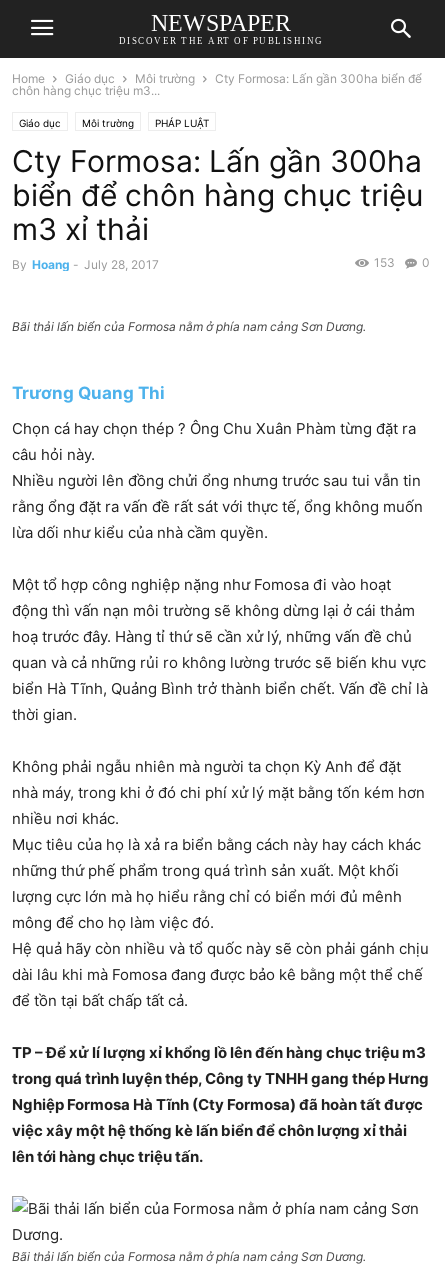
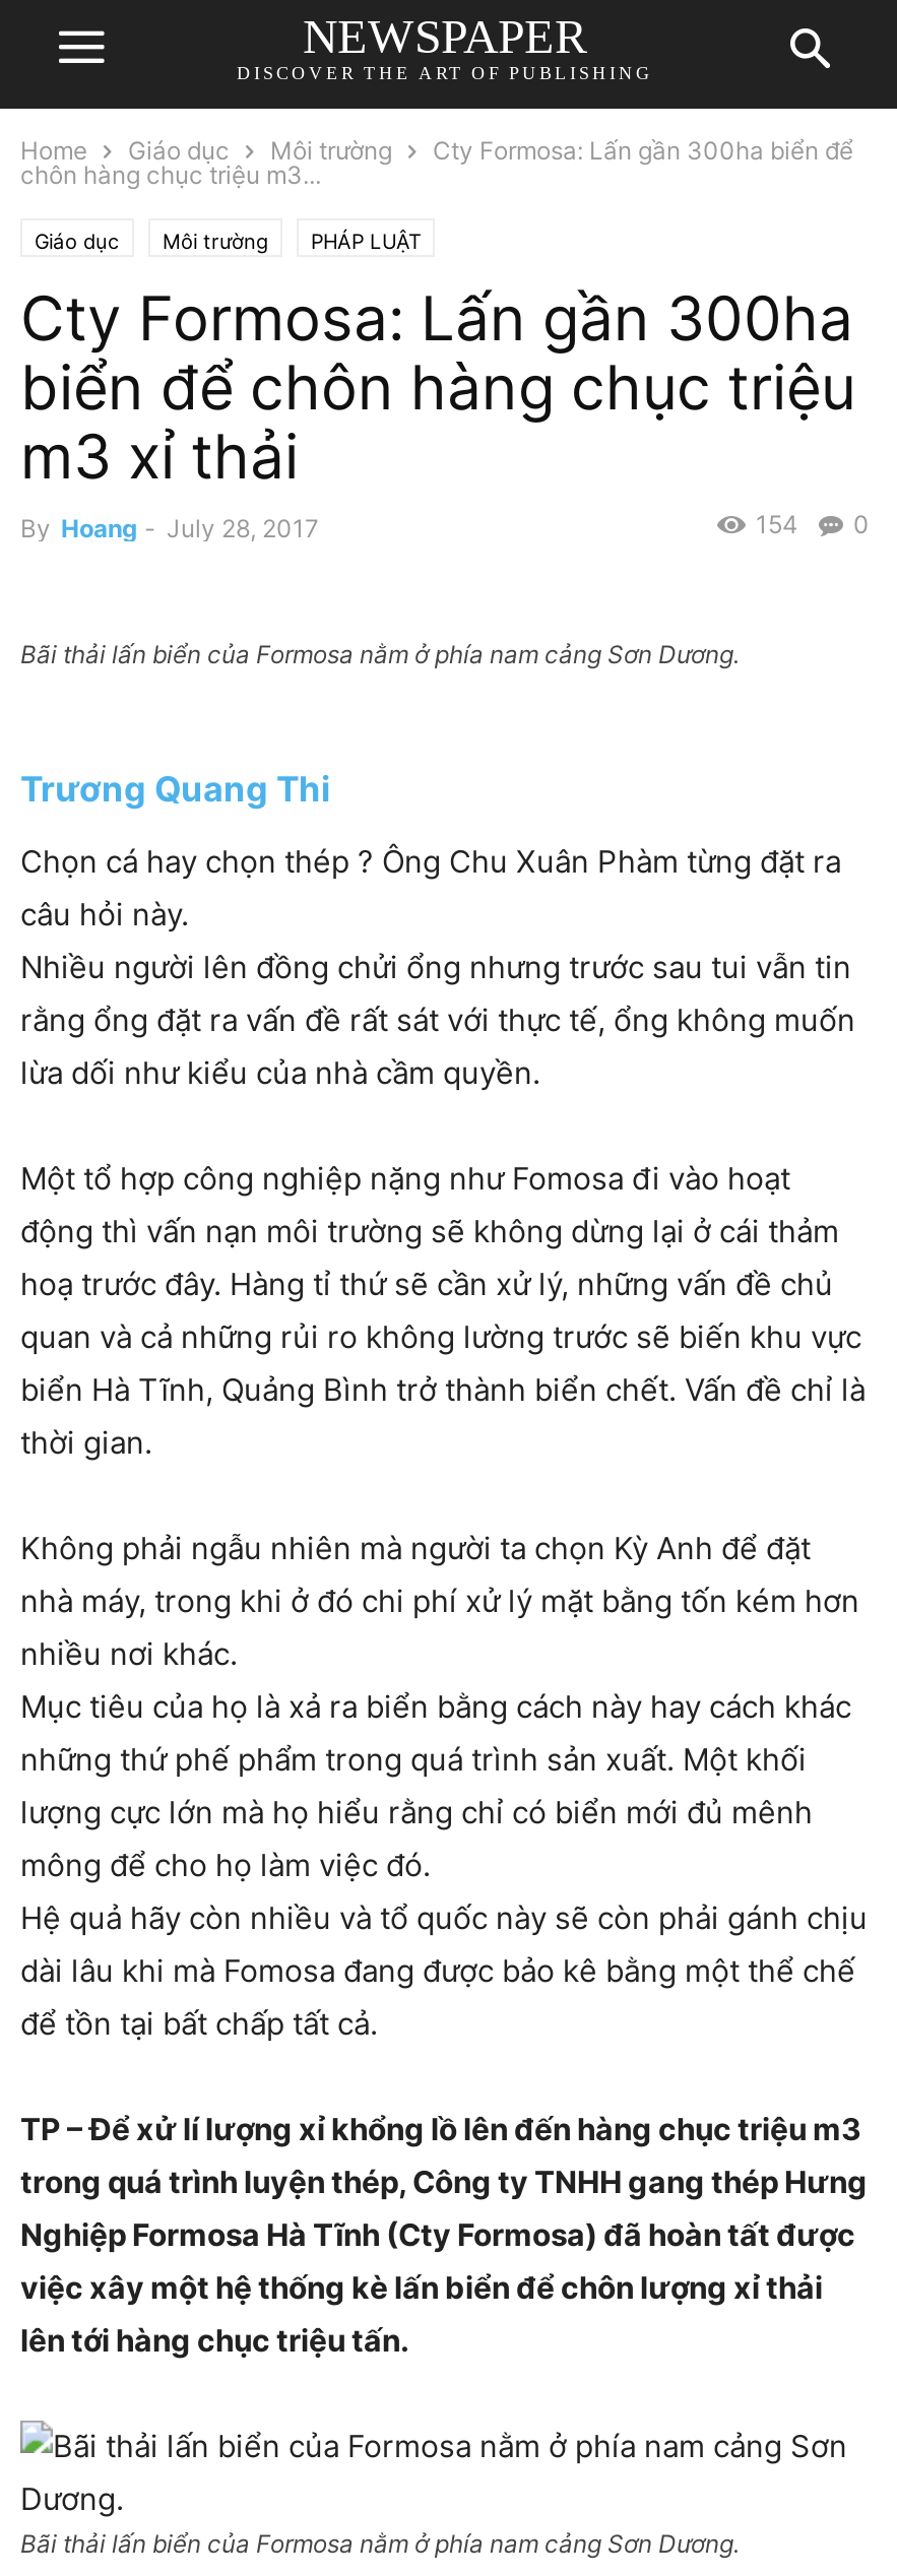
- 153 0
+ 154 0
